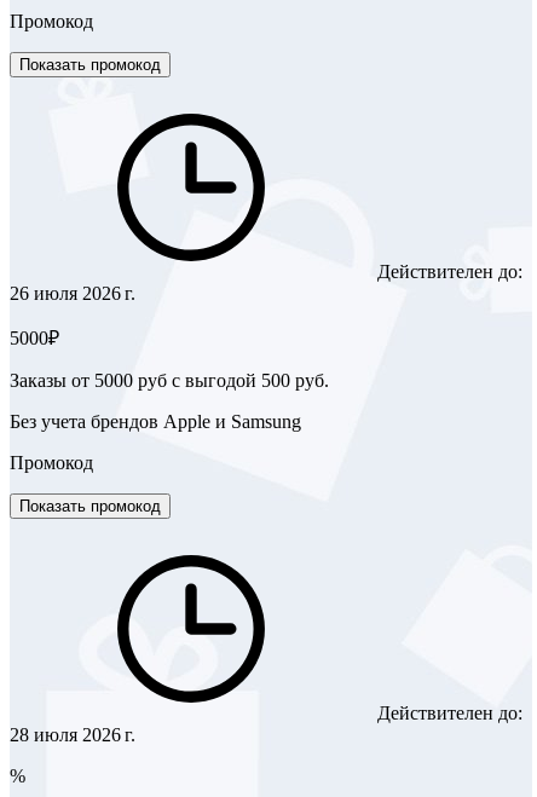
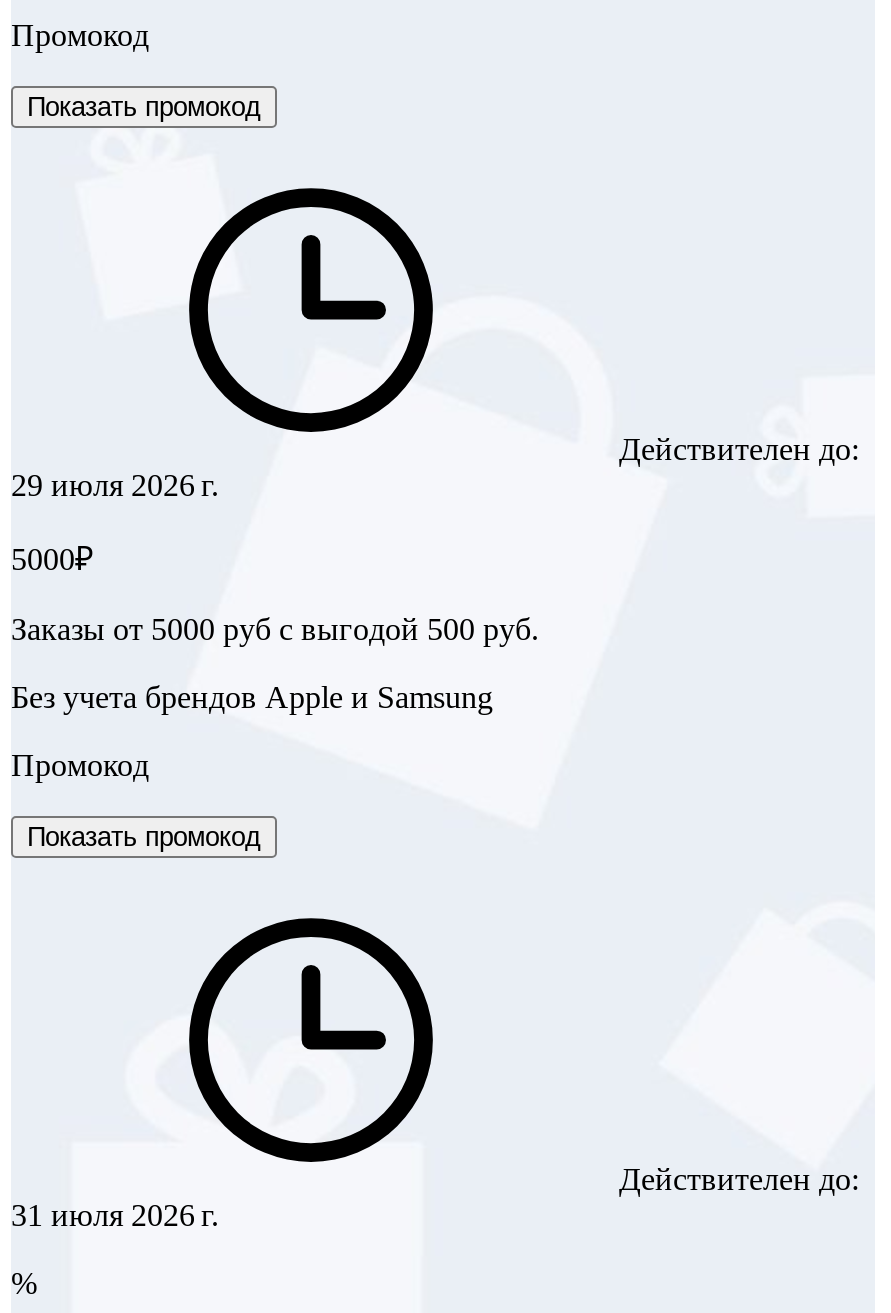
- 26 июля 2026 г.
+ 29 июля 2026 г.

- 28 июля 2026 г.
+ 31 июля 2026 г.
